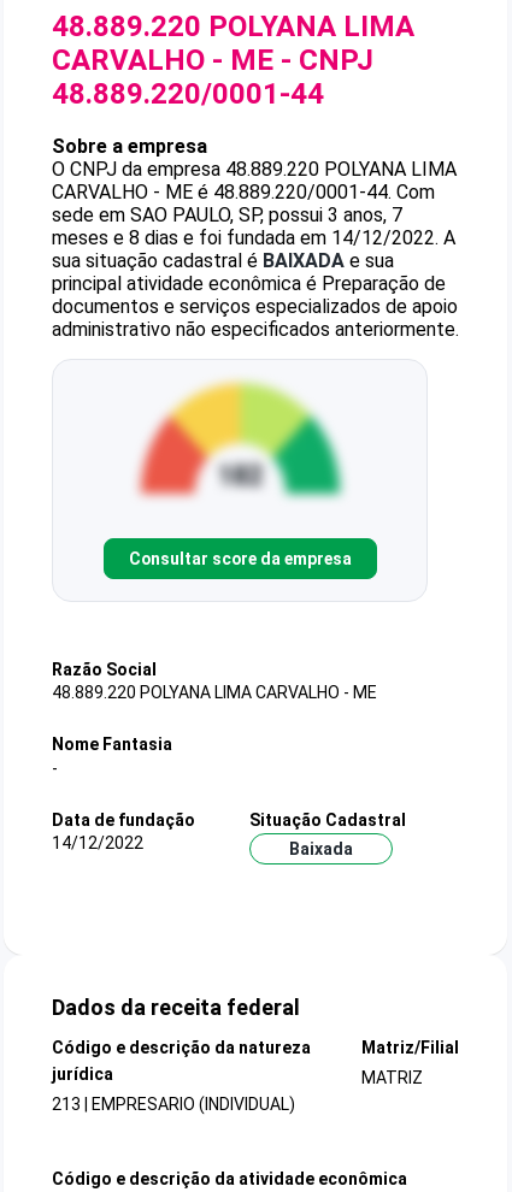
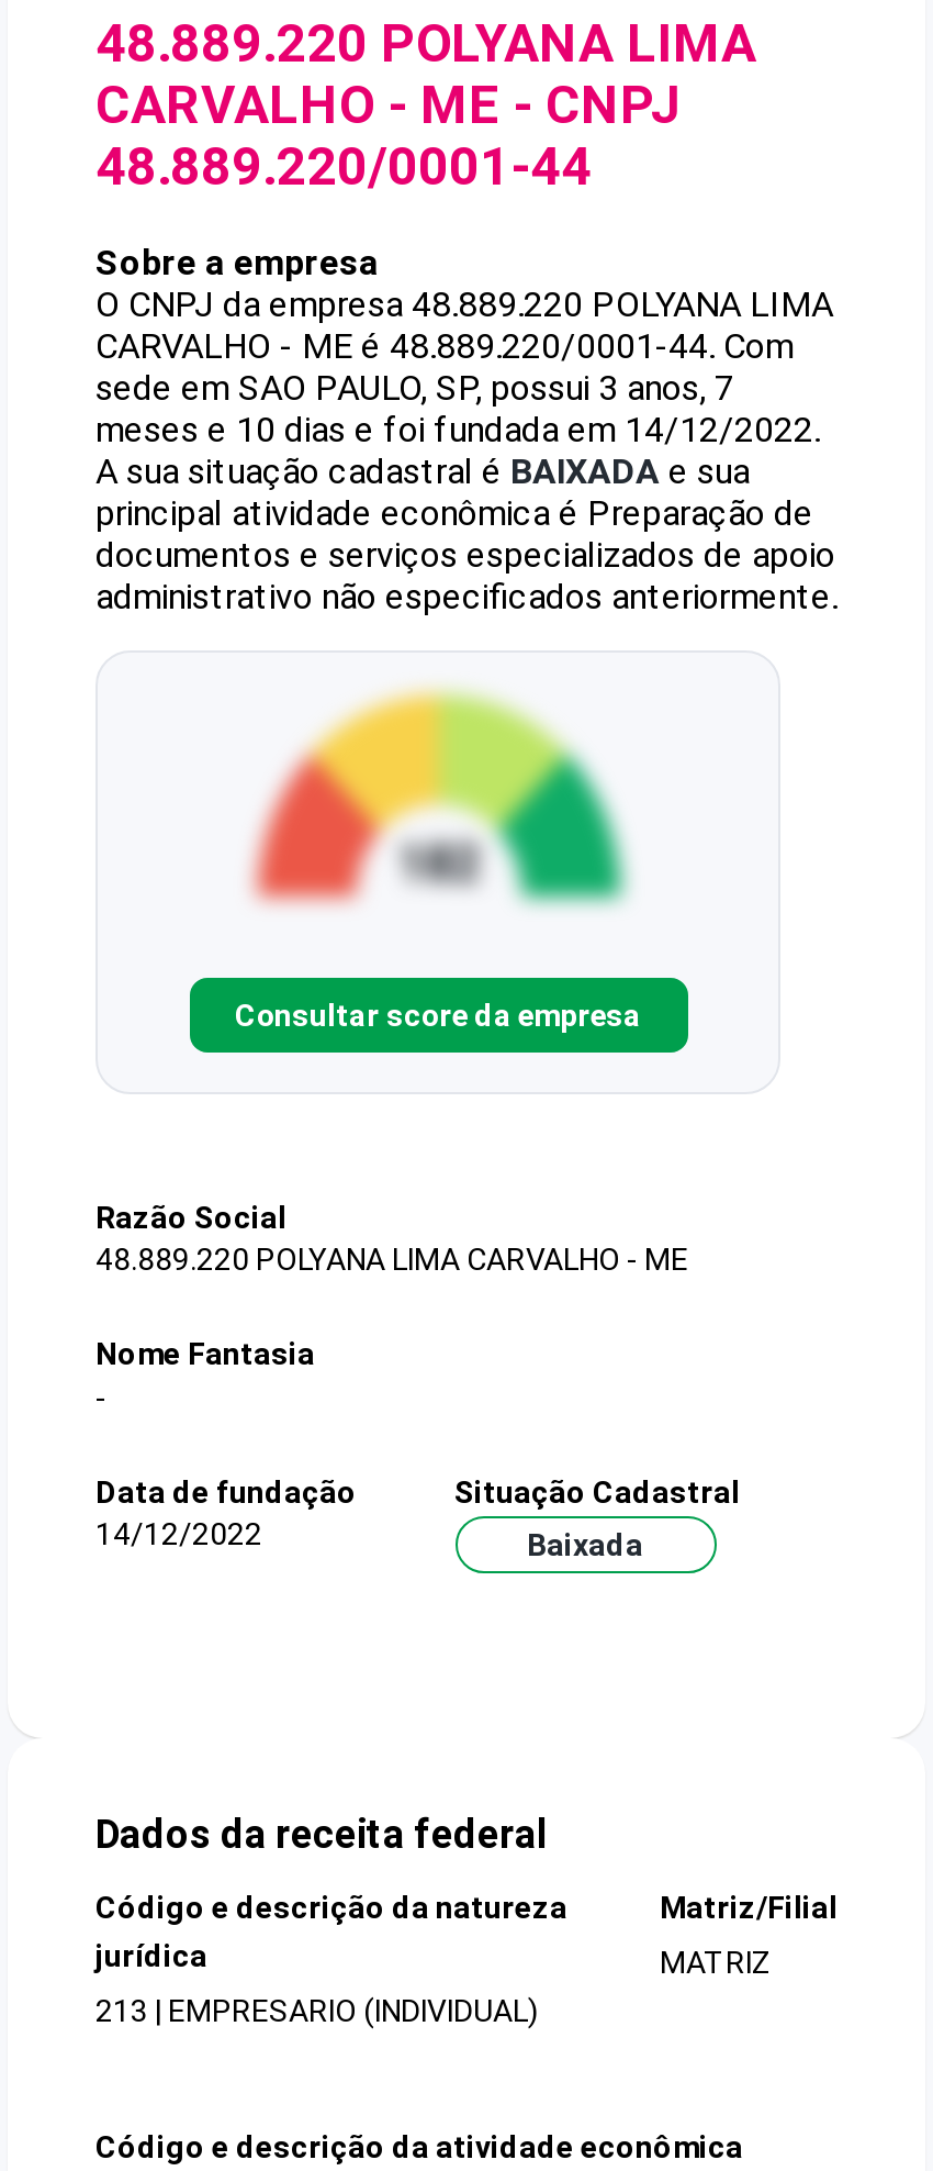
- meses e 8 dias e foi fundada em 14/12/2022. A
- sua situação cadastral é BAIXADA e sua
+ meses e 10 dias e foi fundada em 14/12/2022.
+ A sua situação cadastral é BAIXADA e sua
